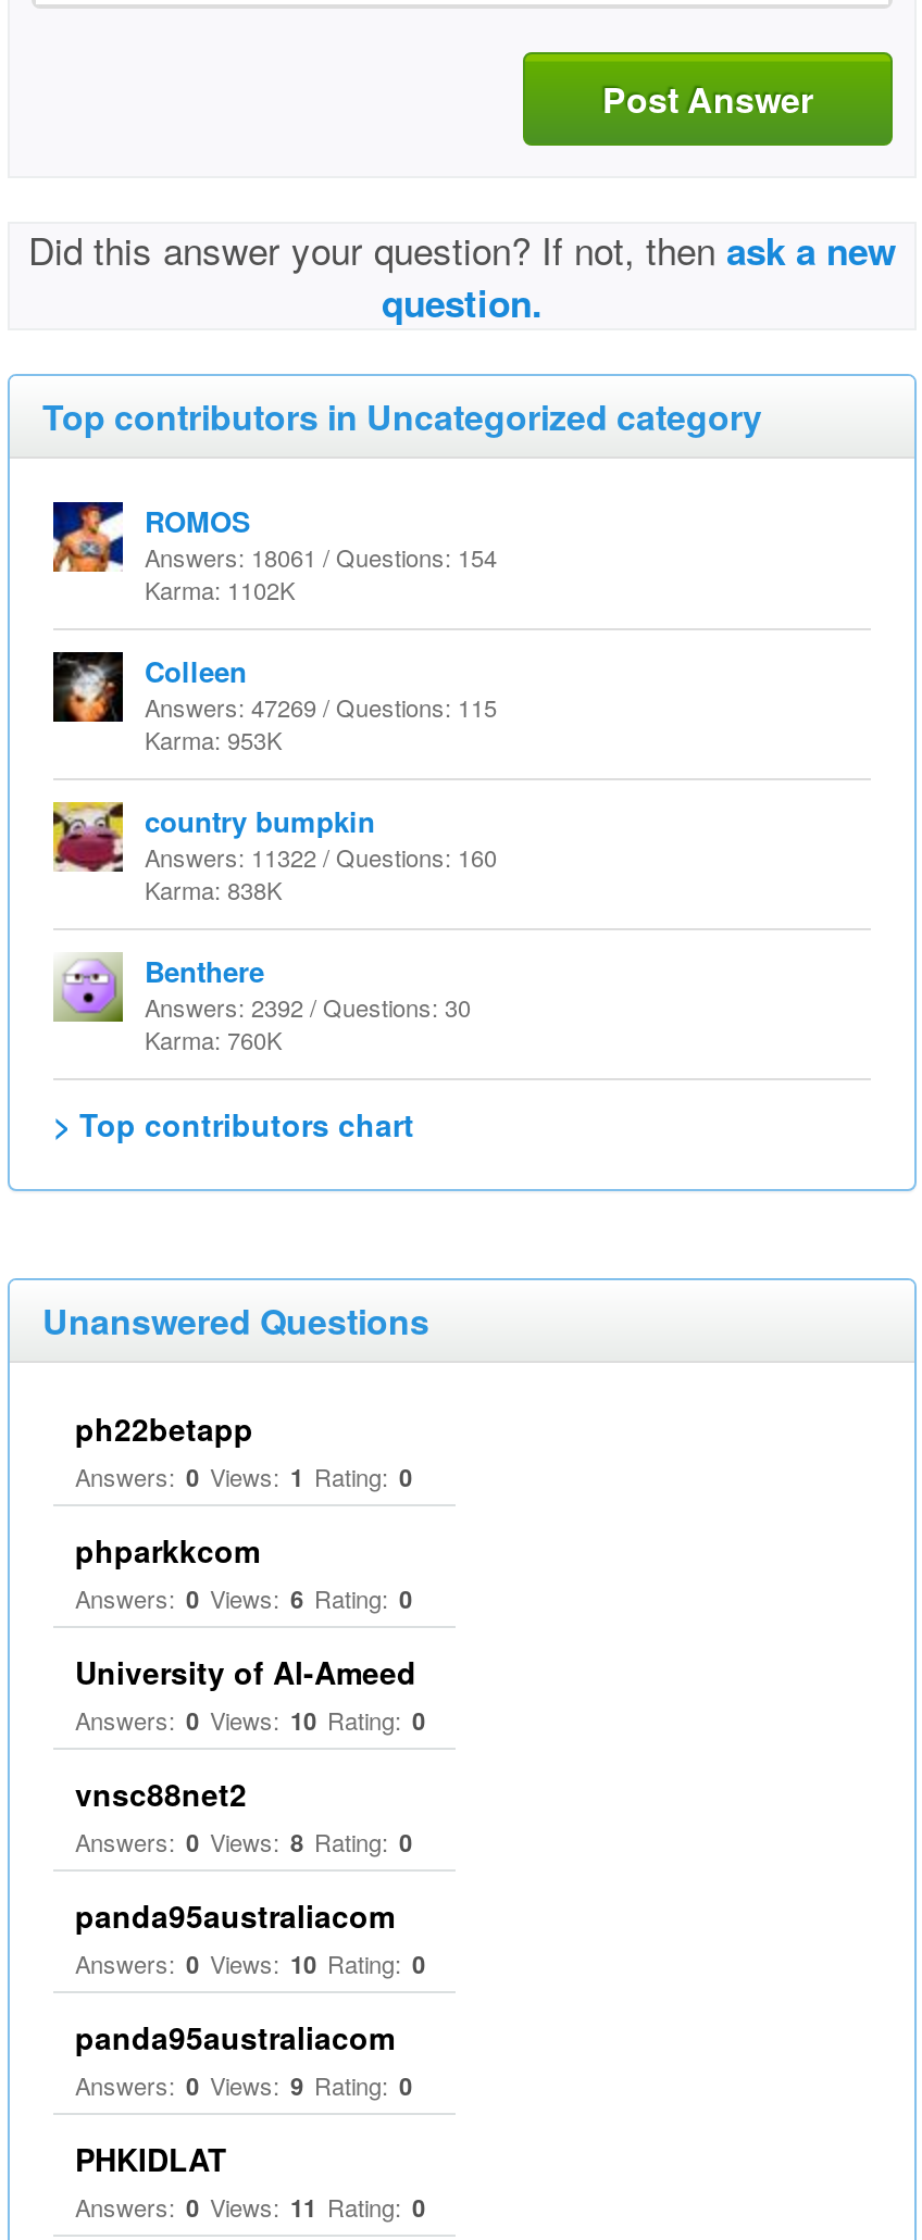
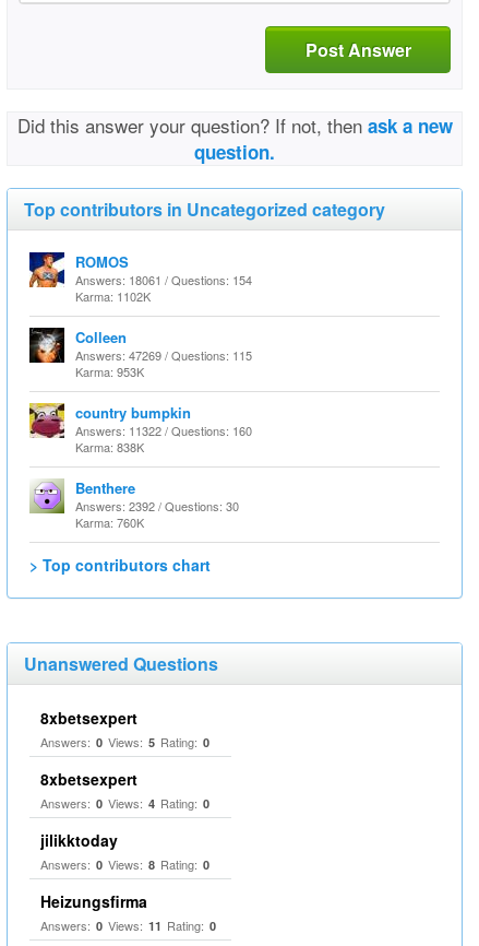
- ph22betapp
- Answers: 0 Views: 1 Rating: 0
- phparkkcom
- Answers: 0 Views: 6 Rating: 0
- University of Al-Ameed
- Answers: 0 Views: 10 Rating: 0
- vnsc88net2
+ 8xbetsexpert
+ Answers: 0 Views: 5 Rating: 0
+ 8xbetsexpert
+ Answers: 0 Views: 4 Rating: 0
+ jilikktoday

- panda95australiacom
- Answers: 0 Views: 10 Rating: 0
- panda95australiacom
- Answers: 0 Views: 9 Rating: 0
- PHKIDLAT
+ Heizungsfirma
